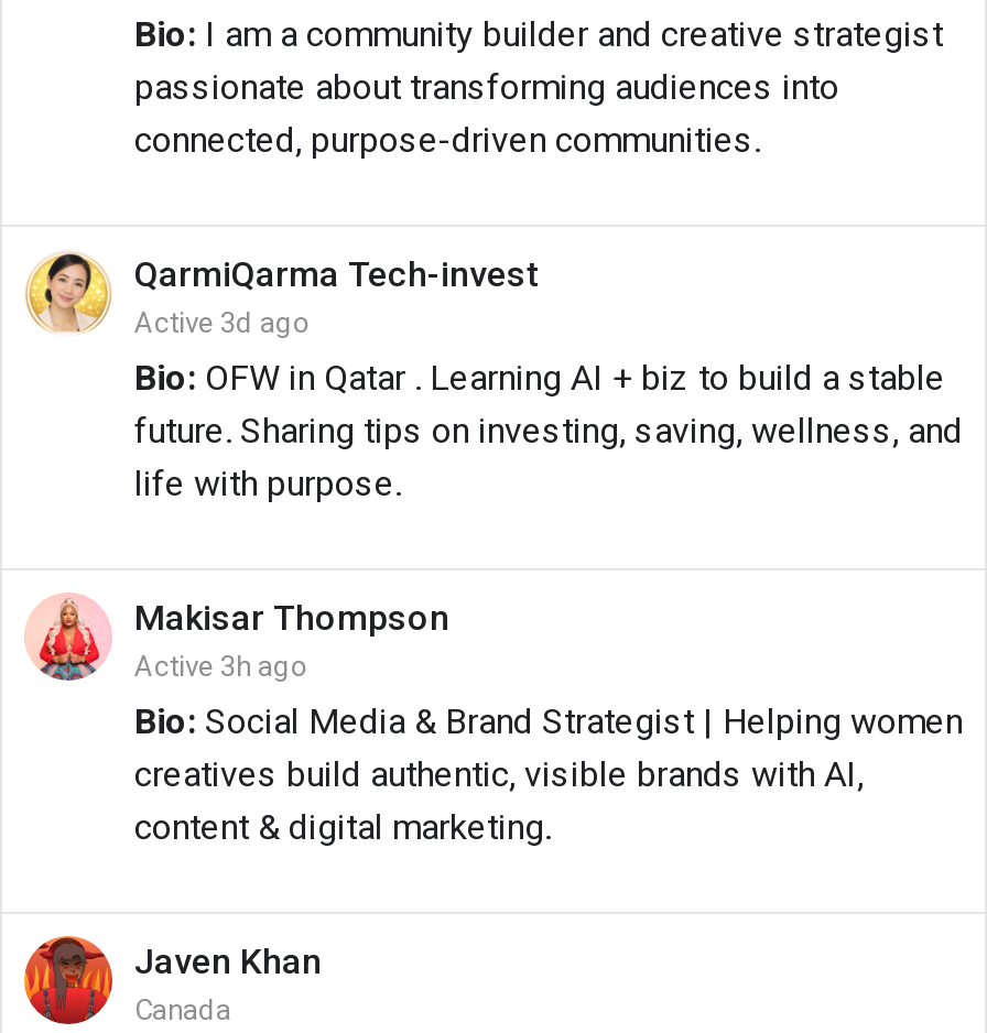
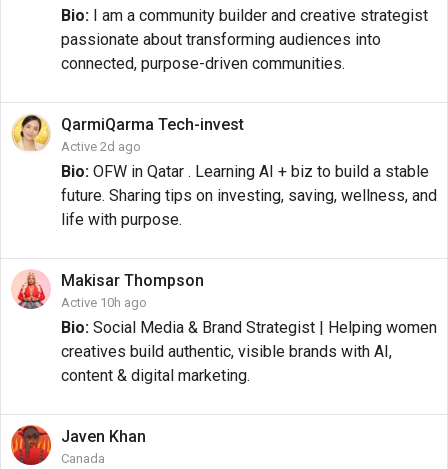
- Active 3d ago
+ Active 2d ago

- Active 3h ago
+ Active 10h ago
